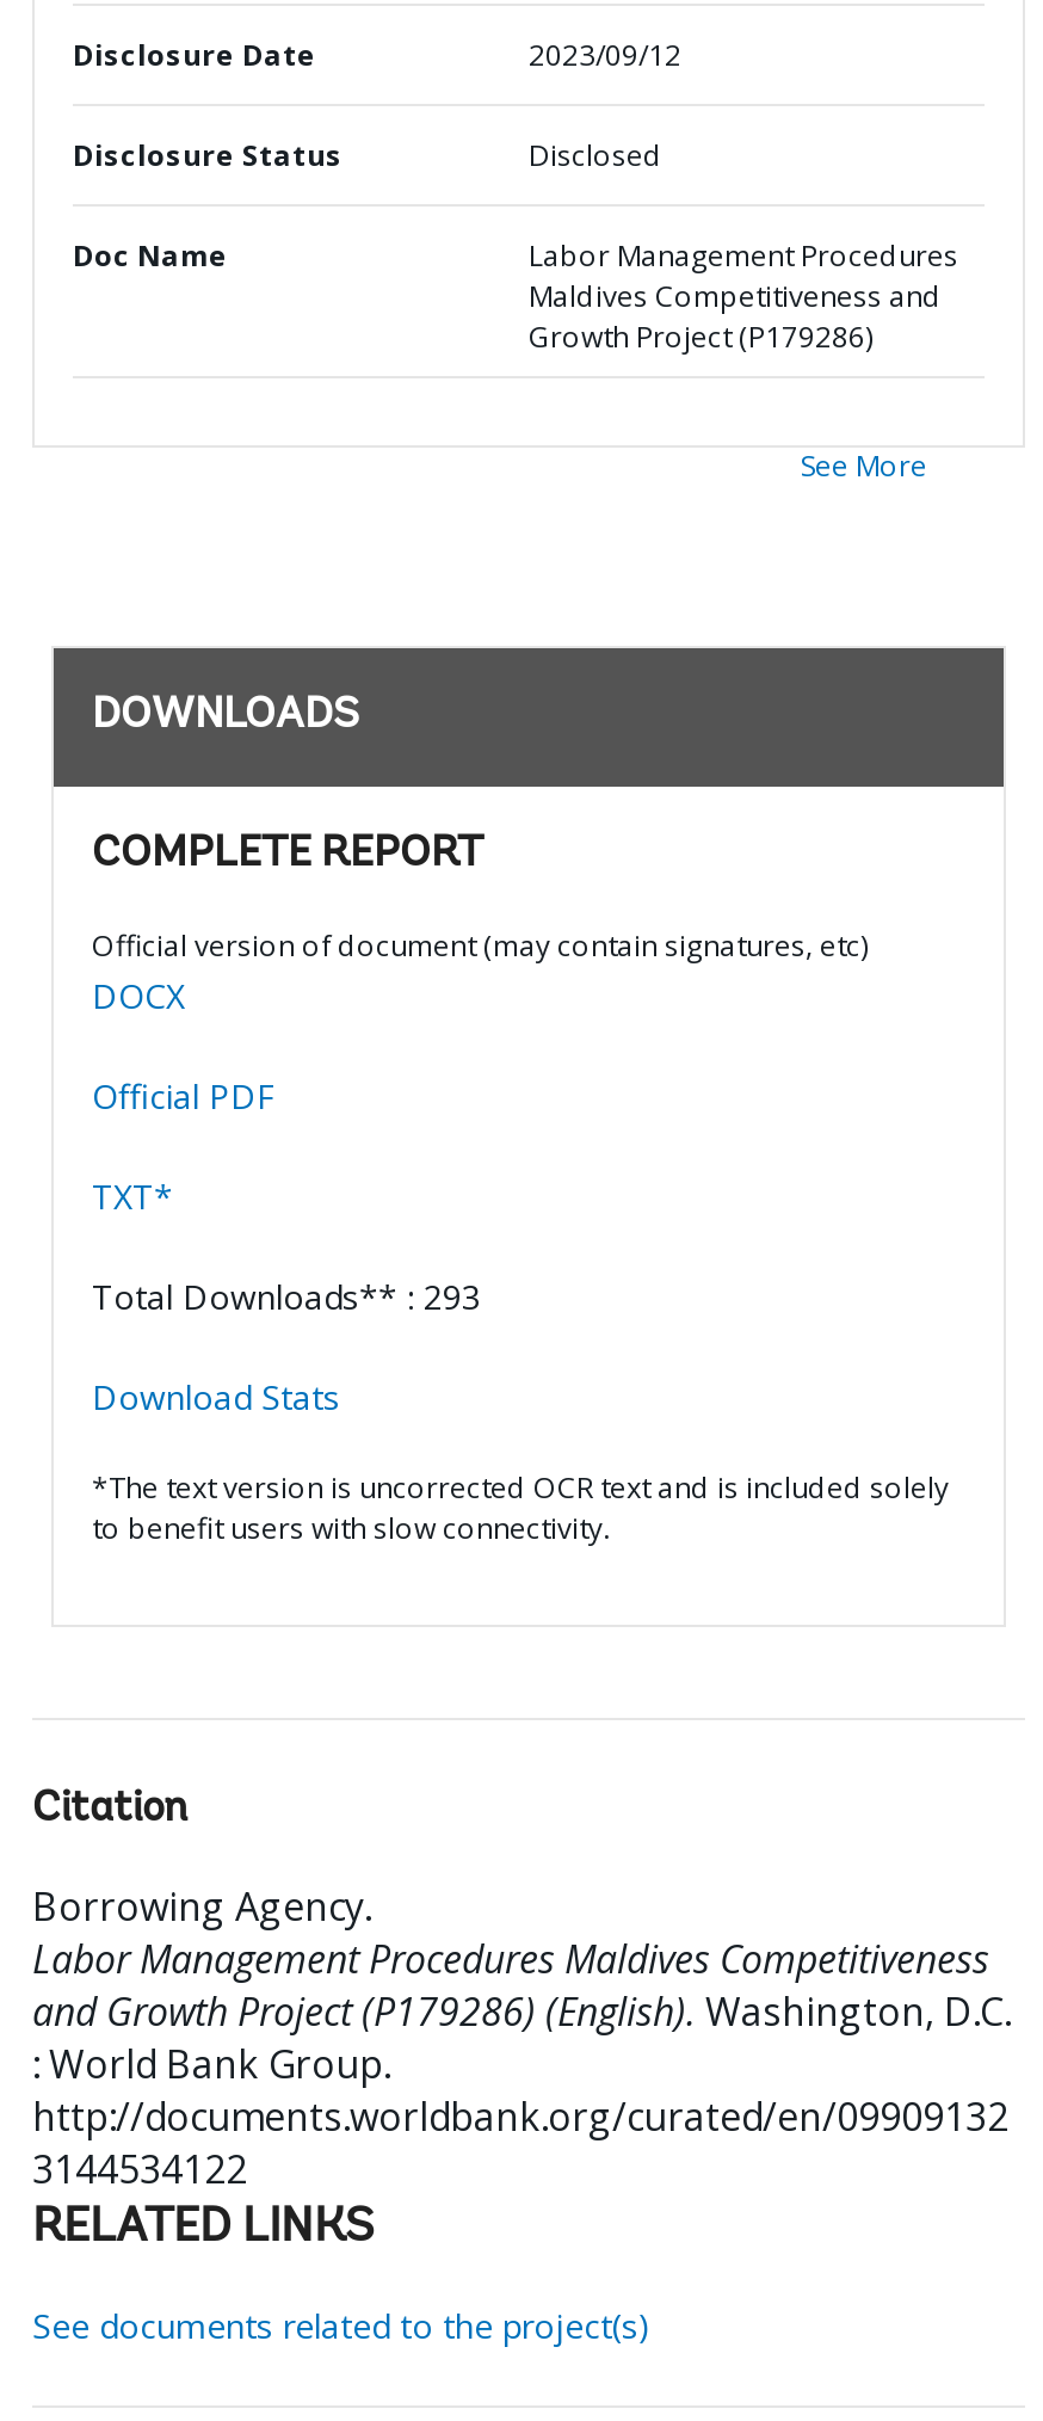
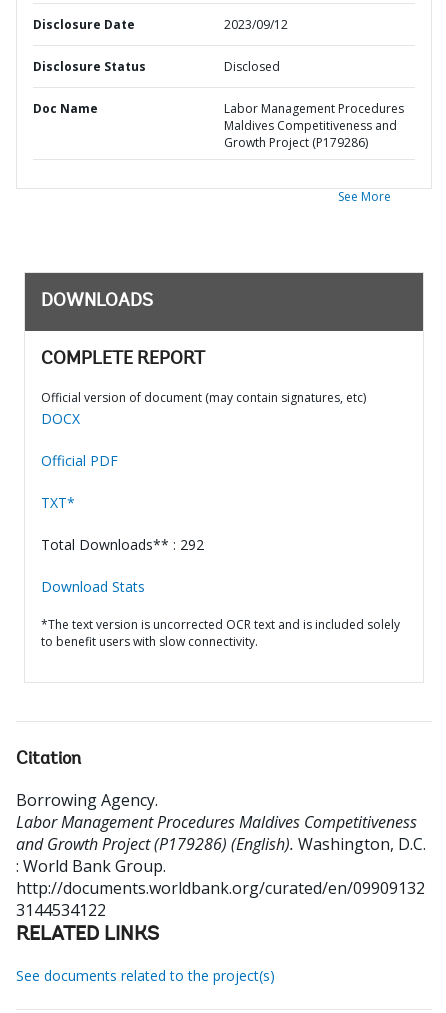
- Total Downloads** : 293
+ Total Downloads** : 292
